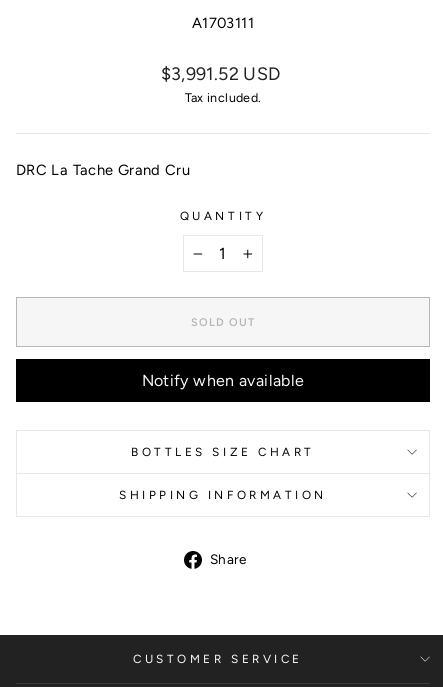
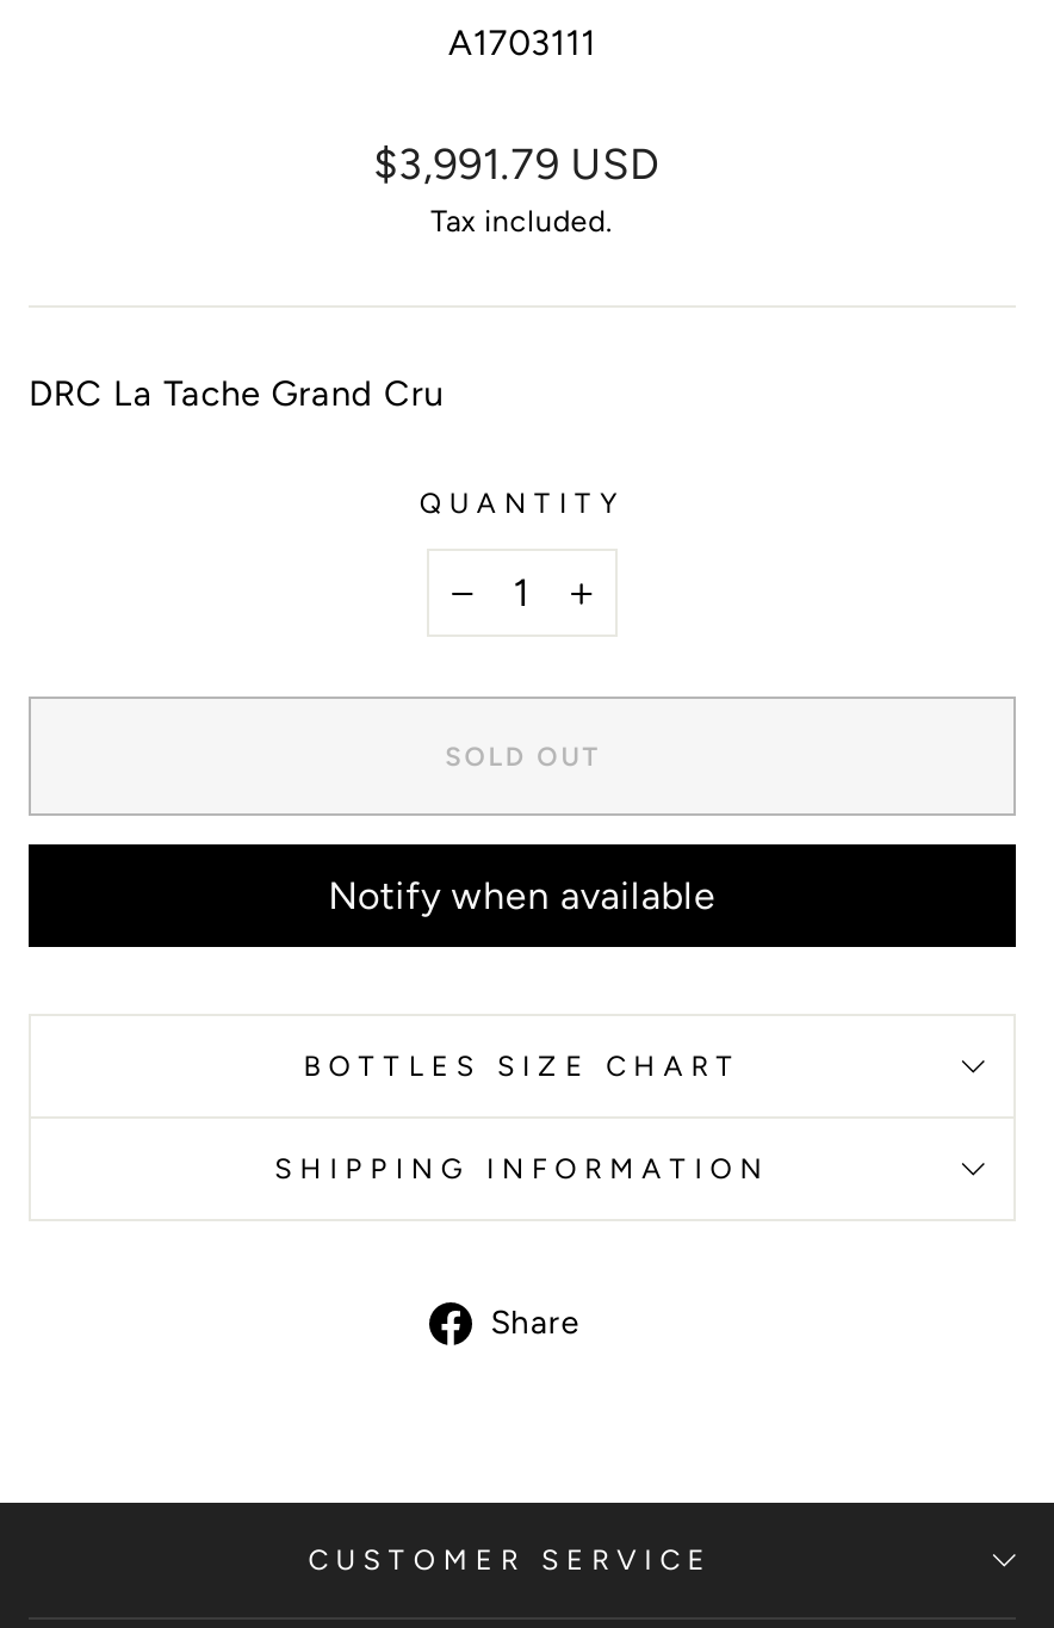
- $3,991.52 USD
+ $3,991.79 USD
